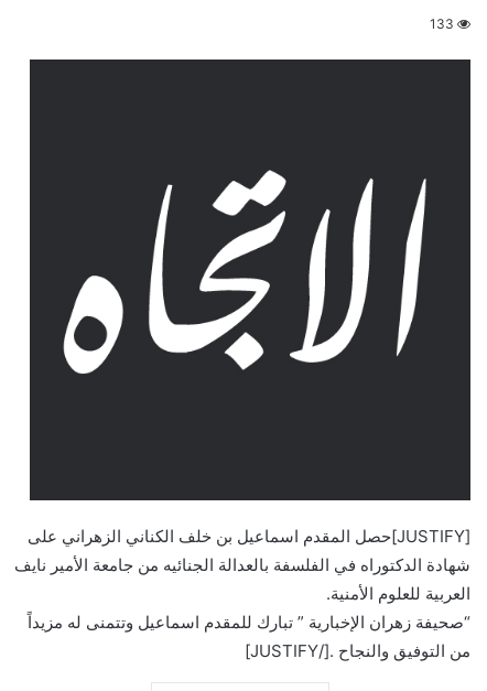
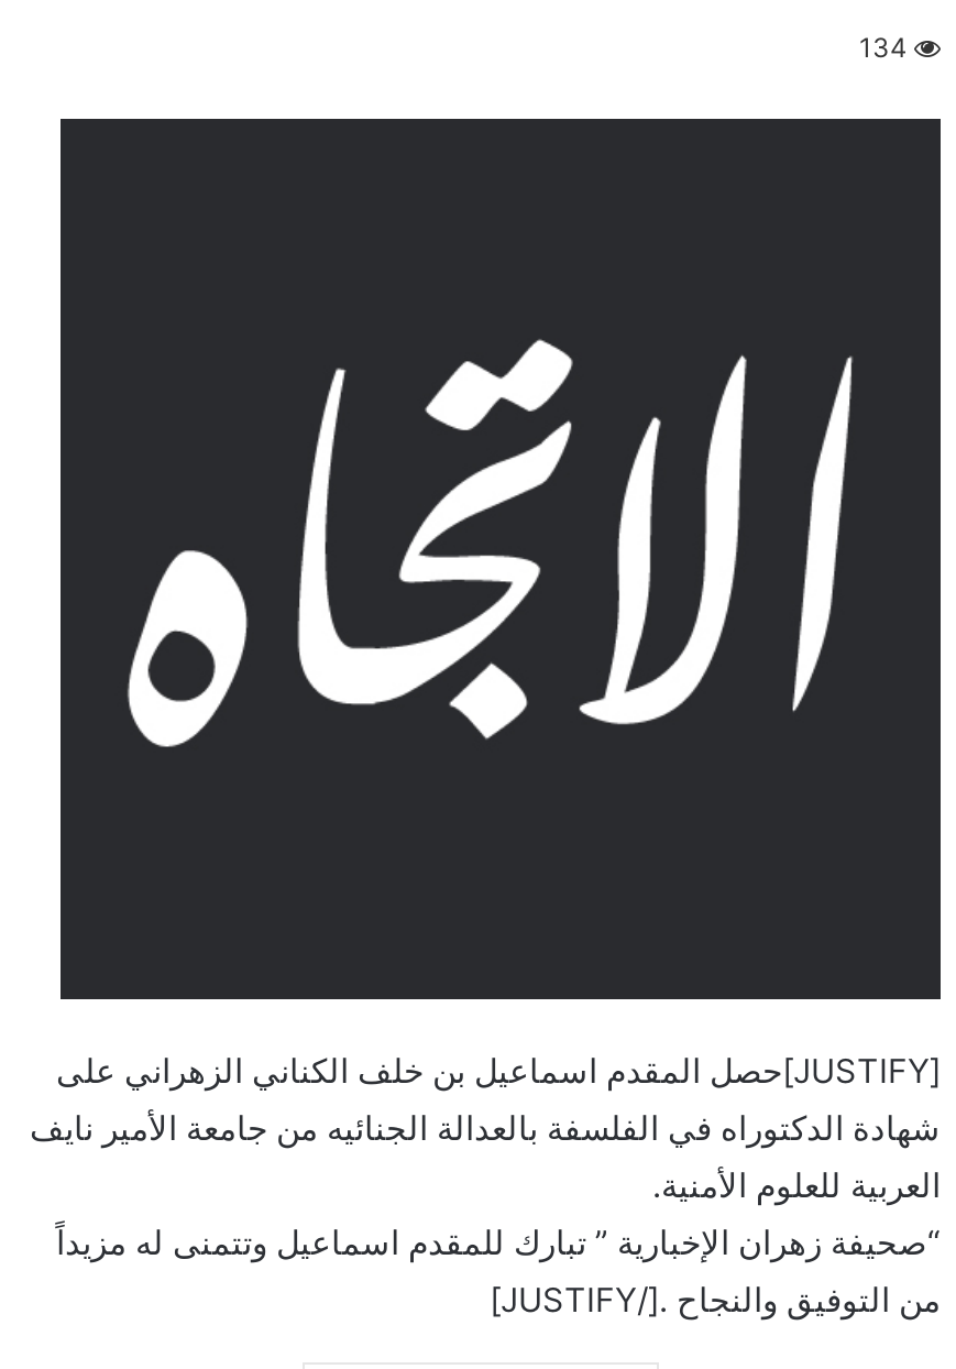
- 133
+ 134
